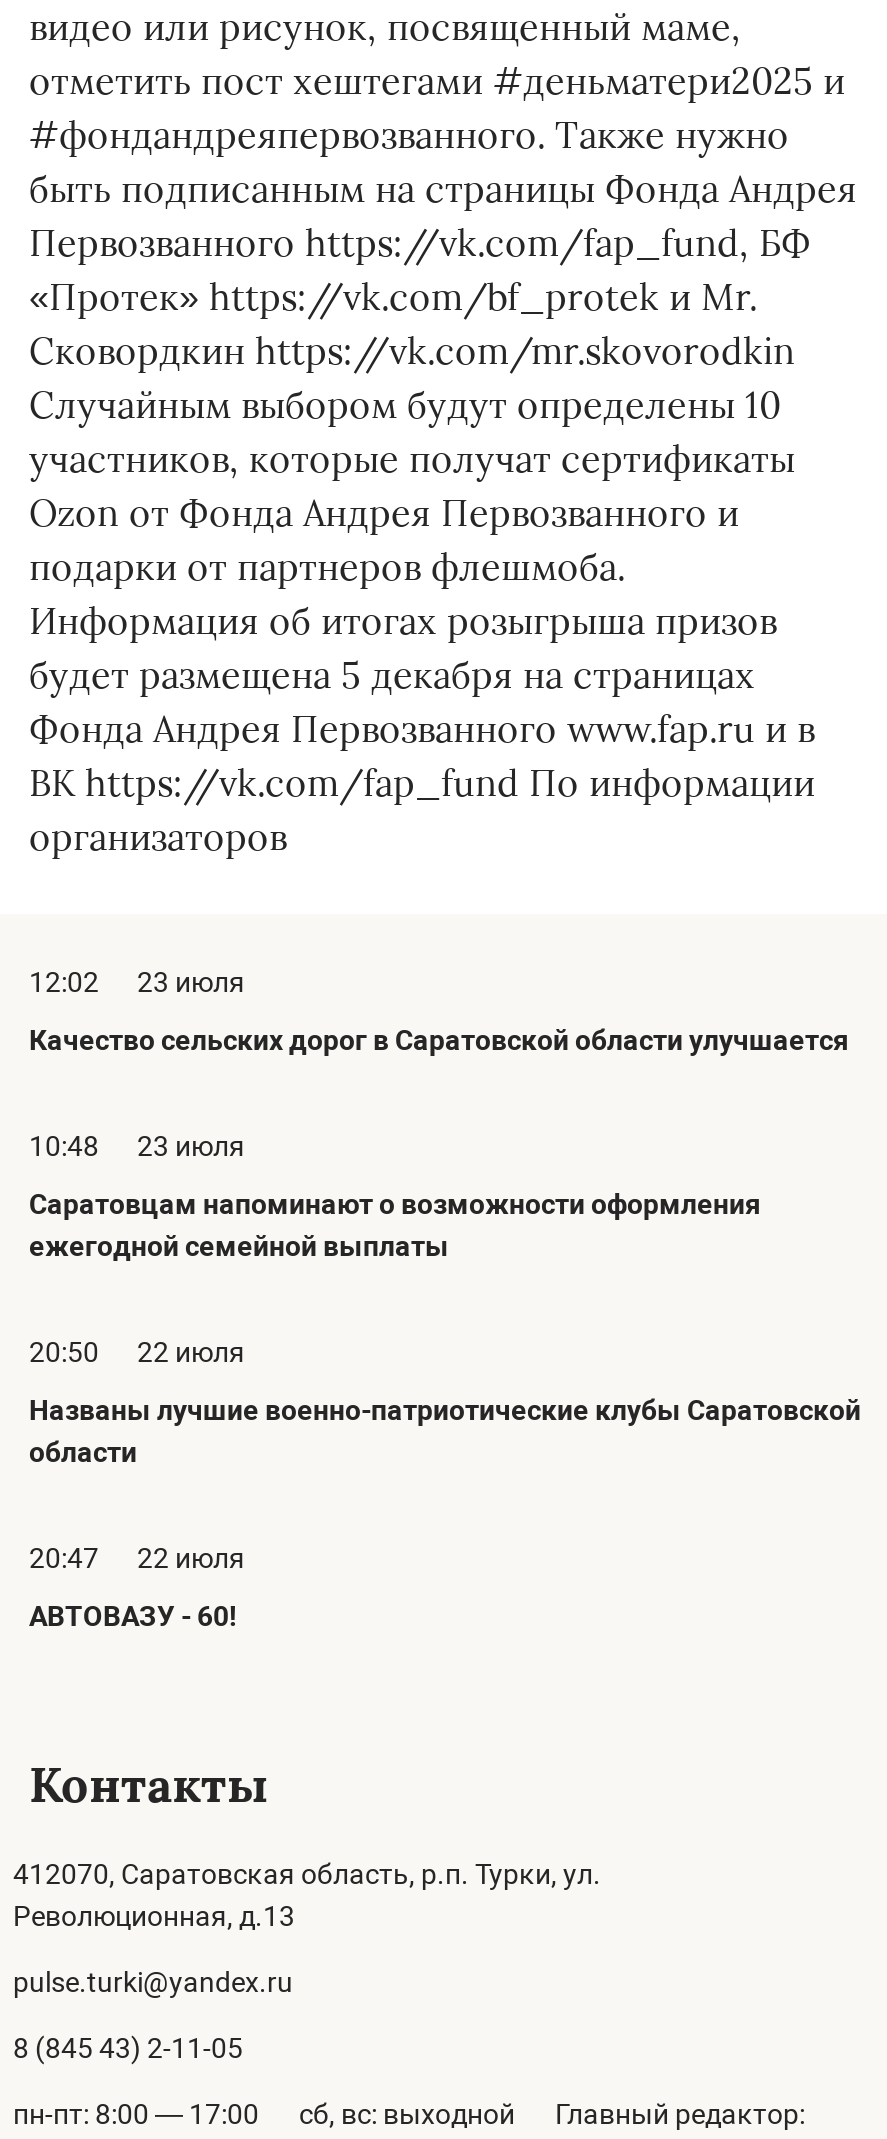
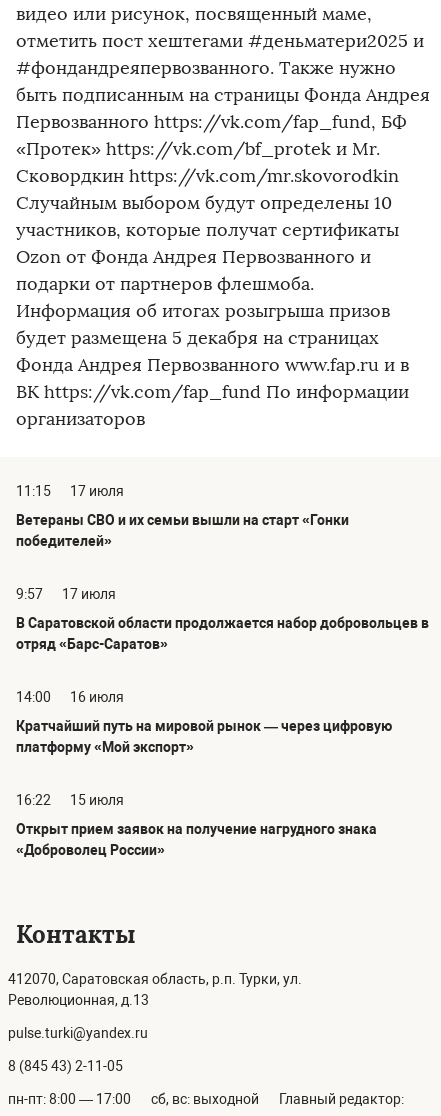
- 12:02
- 23 июля
+ 11:15
+ 17 июля

- Качество сельских дорог в Саратовской области улучшается
+ Ветераны СВО и их семьи вышли на старт «Гонки
+ победителей»

- 10:48
- 23 июля
+ 9:57
+ 17 июля

- Саратовцам напоминают о возможности оформления
- ежегодной семейной выплаты
+ В Саратовской области продолжается набор добровольцев в
+ отряд «Барс-Саратов»

- 20:50
- 22 июля
+ 14:00
+ 16 июля

- Названы лучшие военно-патриотические клубы Саратовской
- области
+ Кратчайший путь на мировой рынок — через цифровую
+ платформу «Мой экспорт»

- 20:47
- 22 июля
+ 16:22
+ 15 июля

- АВТОВАЗУ - 60!
+ Открыт прием заявок на получение нагрудного знака
+ «Доброволец России»
